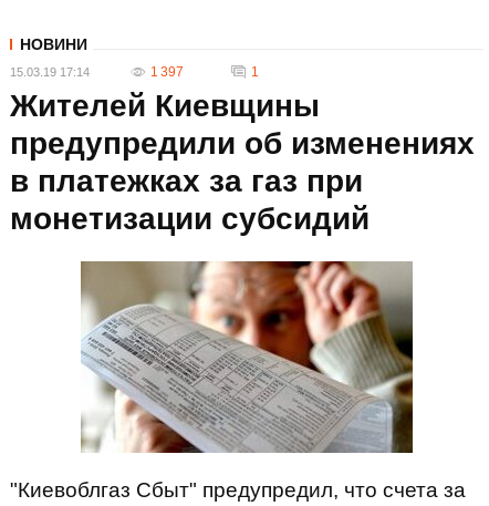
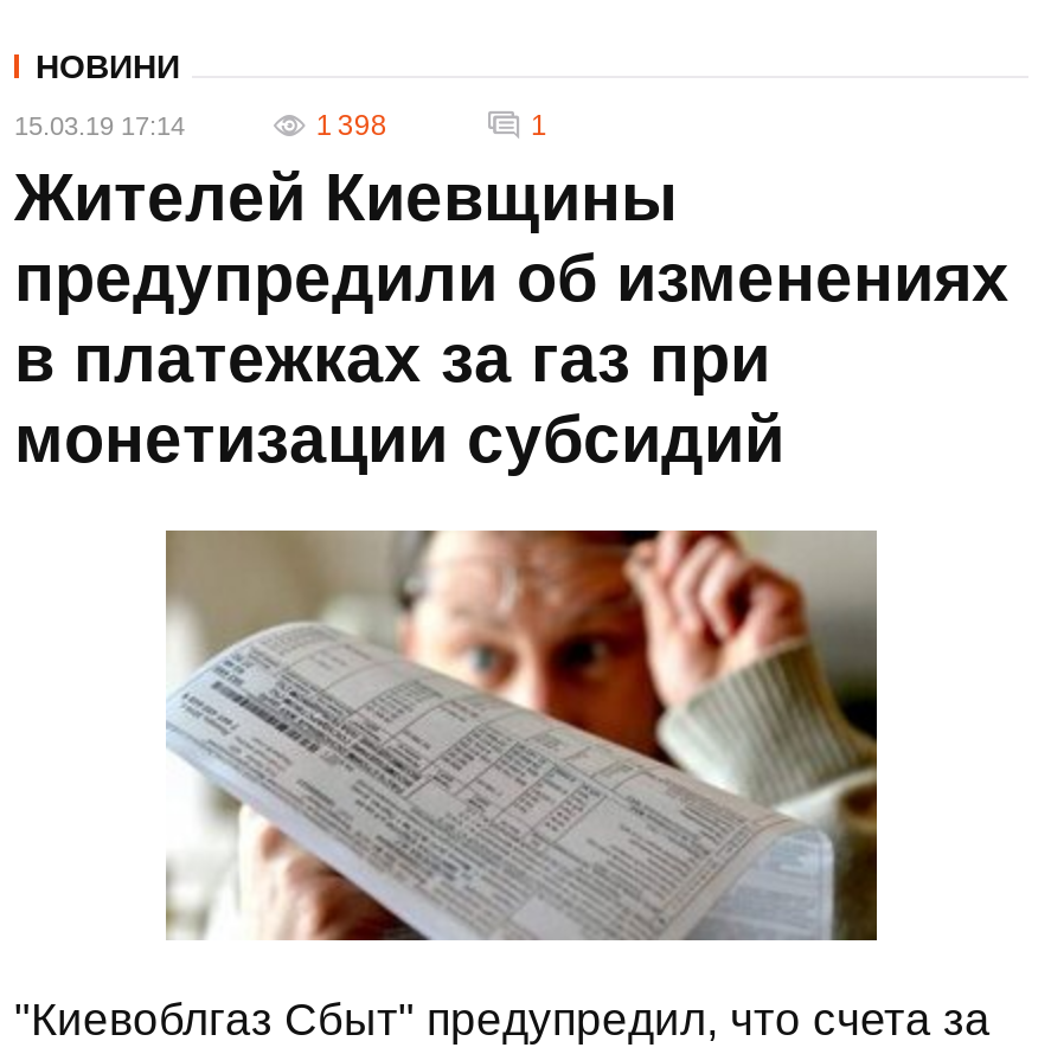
- 1 397
+ 1 398
